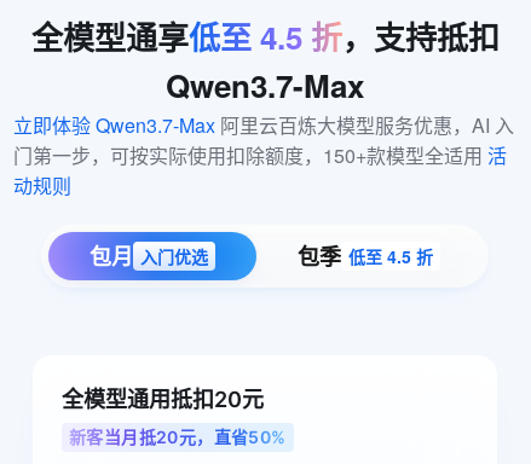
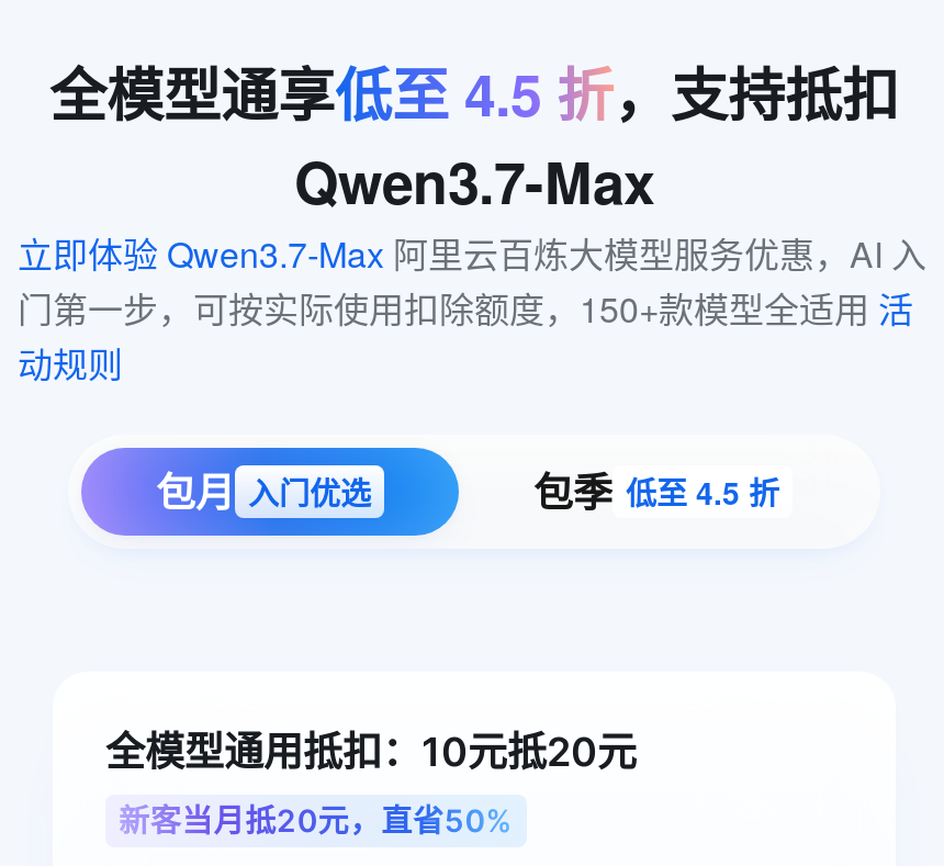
- 全模型通用抵扣20元
+ 全模型通用抵扣：10元抵20元
